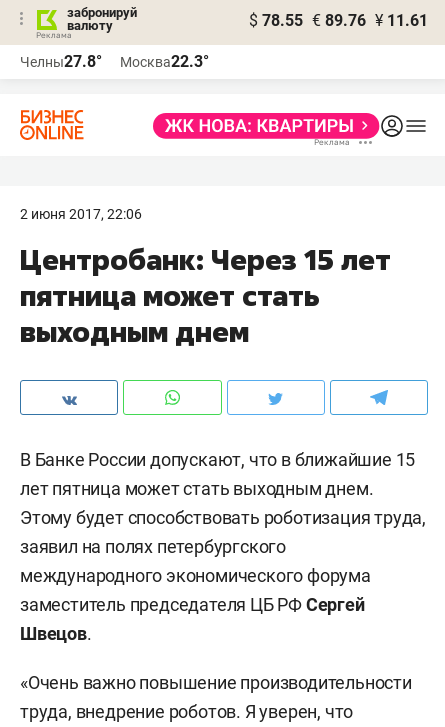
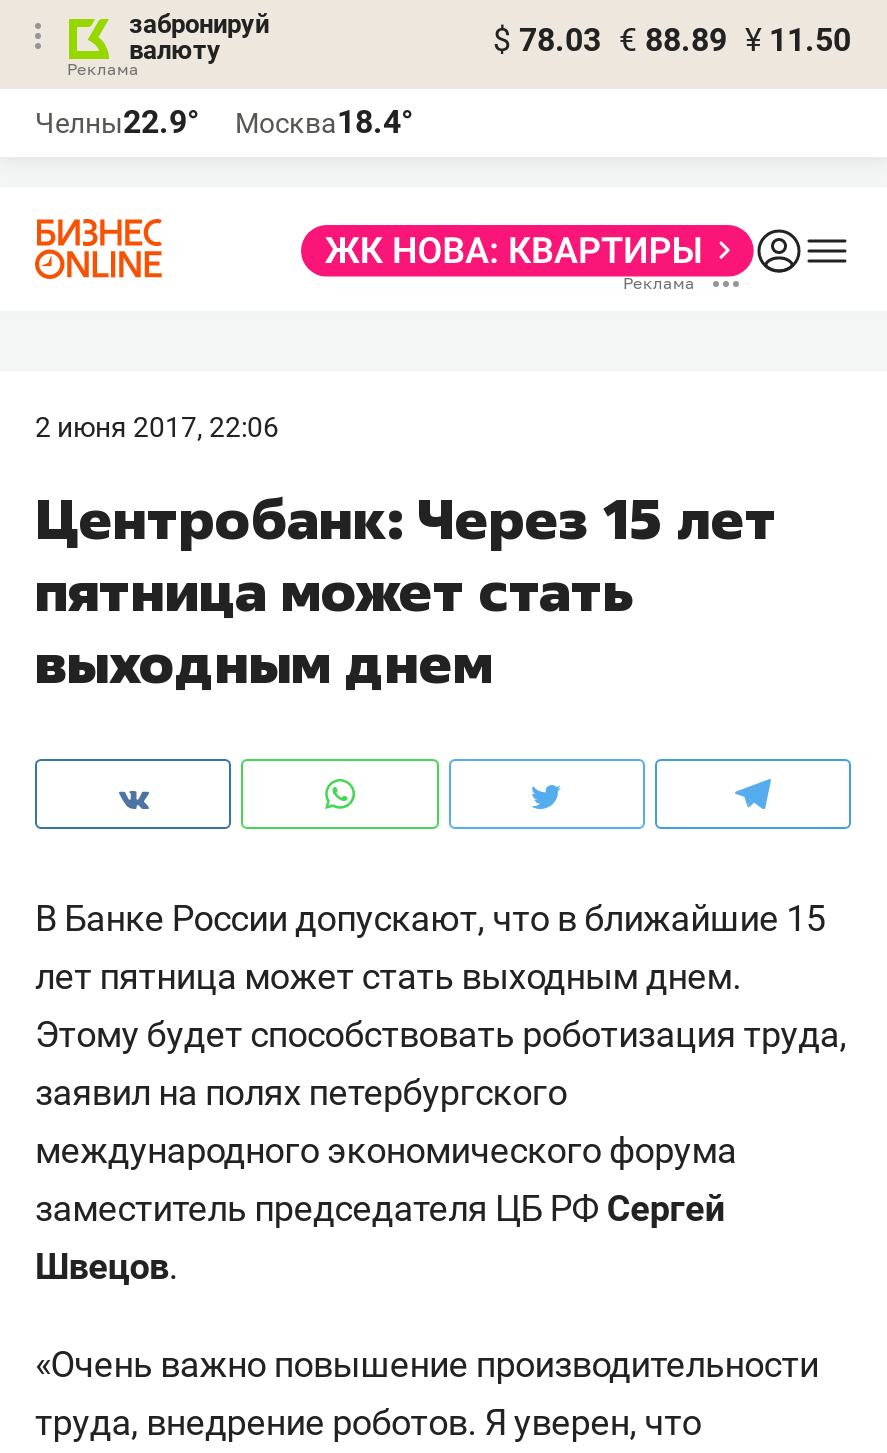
- $ 78.55 € 89.76 ¥ 11.61
+ $ 78.03 € 88.89 ¥ 11.50

- Челны27.8°
+ Челны22.9°

- Москва22.3°
+ Москва18.4°
